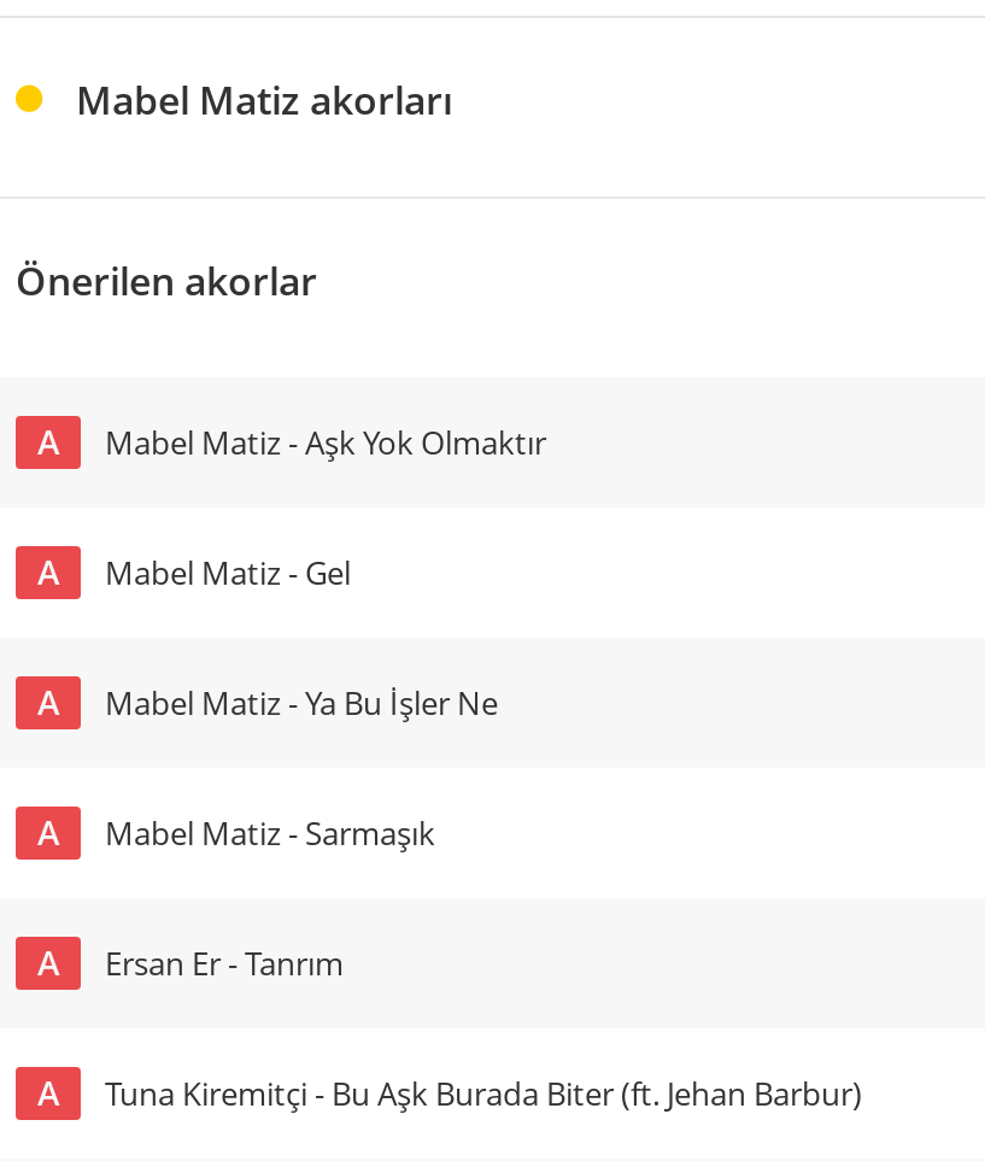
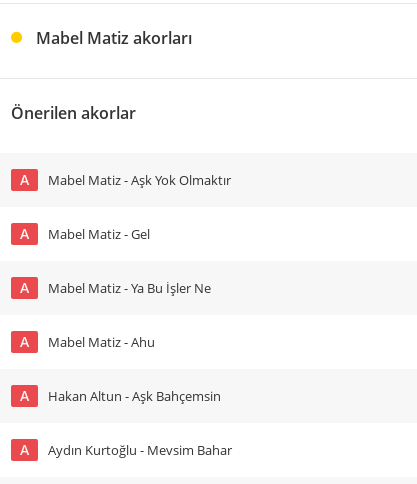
- Mabel Matiz - Sarmaşık
+ Mabel Matiz - Ahu

- Ersan Er - Tanrım
+ Hakan Altun - Aşk Bahçemsin

- Tuna Kiremitçi - Bu Aşk Burada Biter (ft. Jehan Barbur)
+ Aydın Kurtoğlu - Mevsim Bahar
